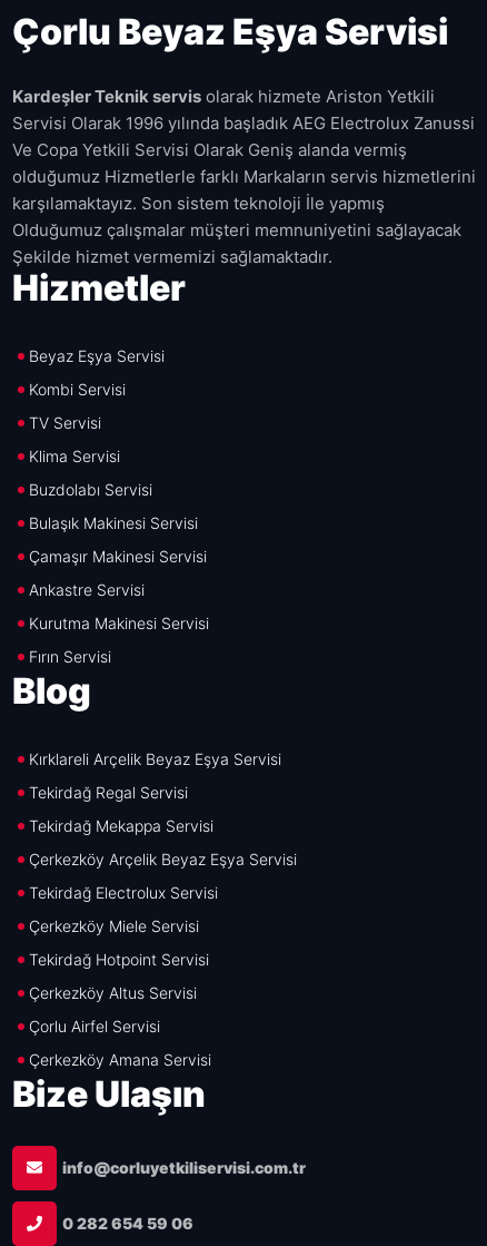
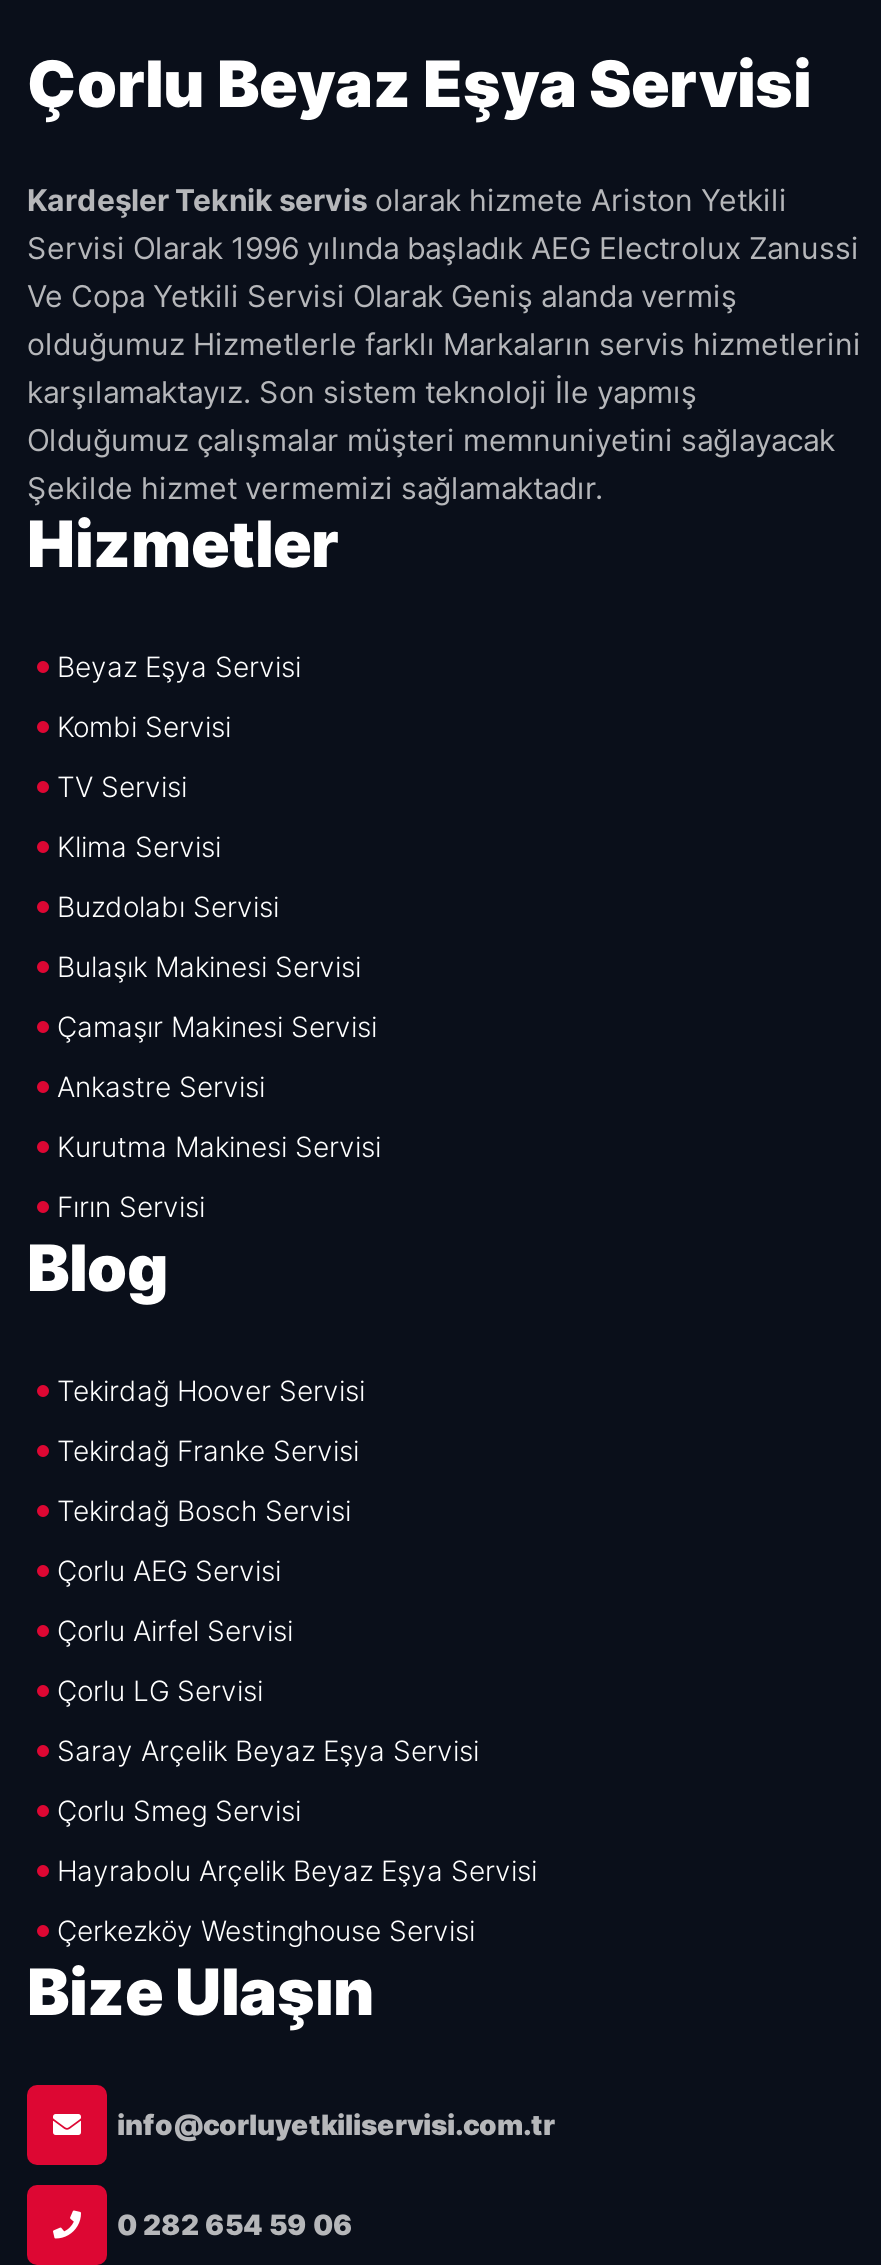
- Kırklareli Arçelik Beyaz Eşya Servisi
- Tekirdağ Regal Servisi
- Tekirdağ Mekappa Servisi
- Çerkezköy Arçelik Beyaz Eşya Servisi
- Tekirdağ Electrolux Servisi
- Çerkezköy Miele Servisi
- Tekirdağ Hotpoint Servisi
- Çerkezköy Altus Servisi
+ Tekirdağ Hoover Servisi
+ Tekirdağ Franke Servisi
+ Tekirdağ Bosch Servisi
+ Çorlu AEG Servisi

moved up: Çorlu Airfel Servisi

- Çerkezköy Amana Servisi
+ Çorlu LG Servisi
+ Saray Arçelik Beyaz Eşya Servisi
+ Çorlu Smeg Servisi
+ Hayrabolu Arçelik Beyaz Eşya Servisi
+ Çerkezköy Westinghouse Servisi
